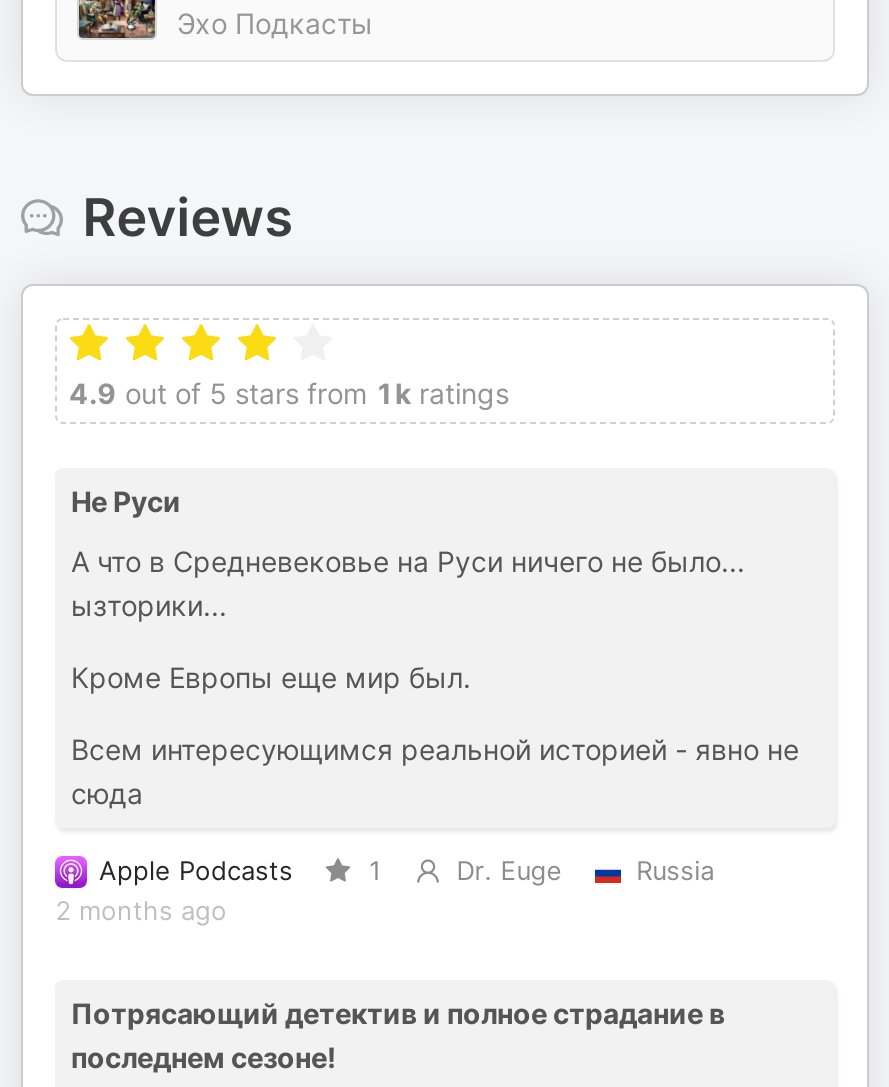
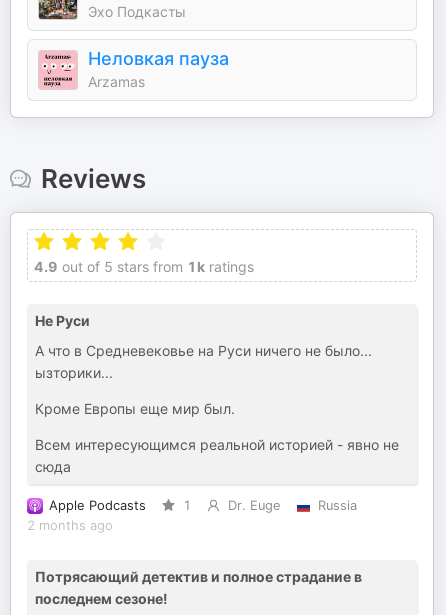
+ [image]
+ Неловкая пауза
+ Arzamas
